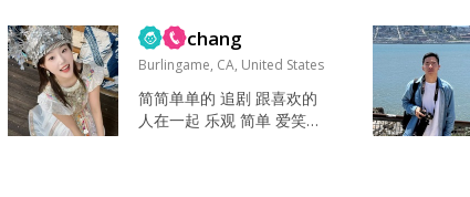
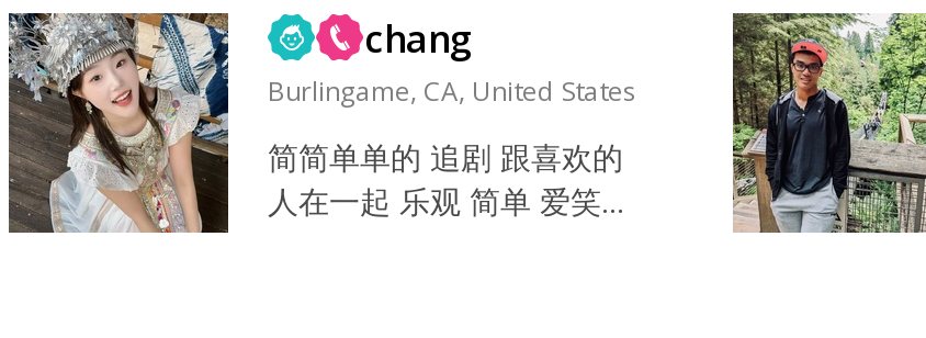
- [image]
+ [image]
